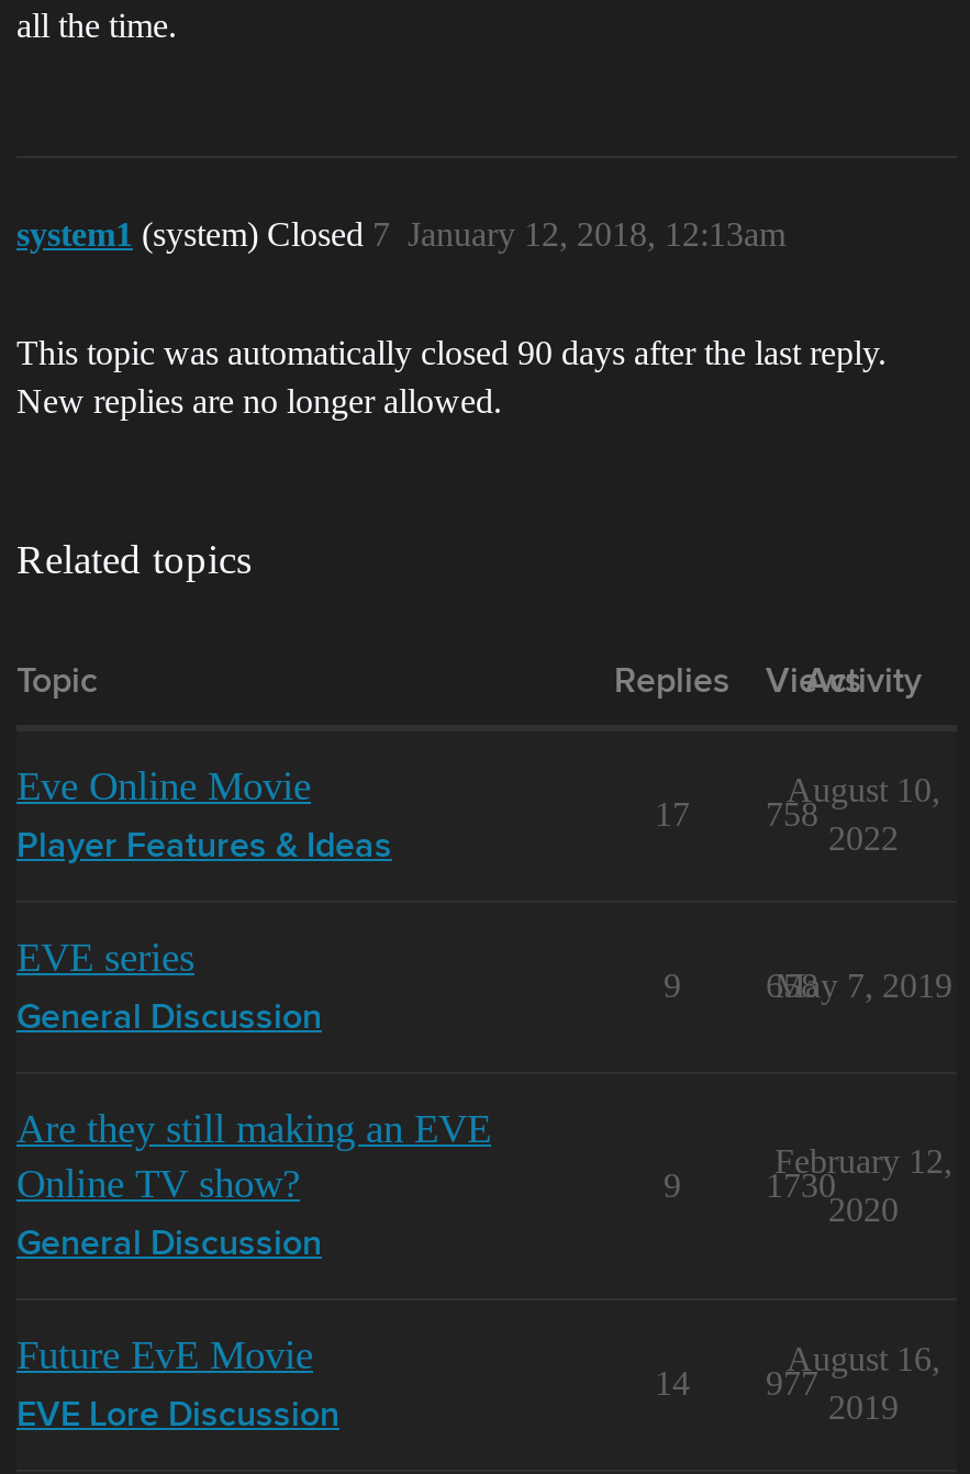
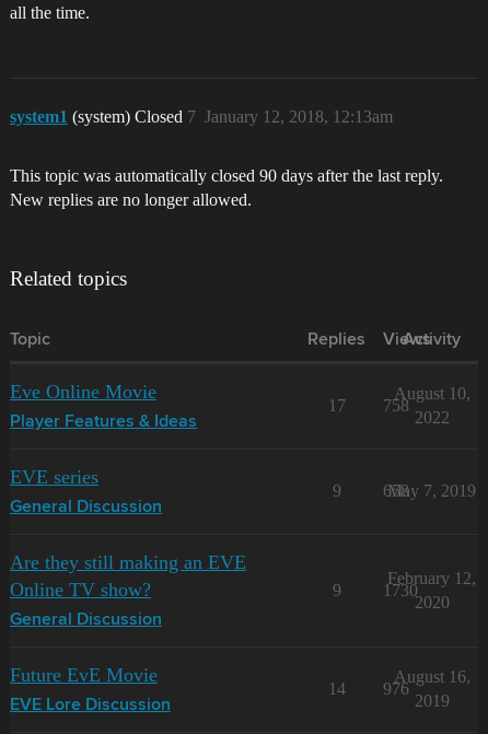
- 977
+ 976
